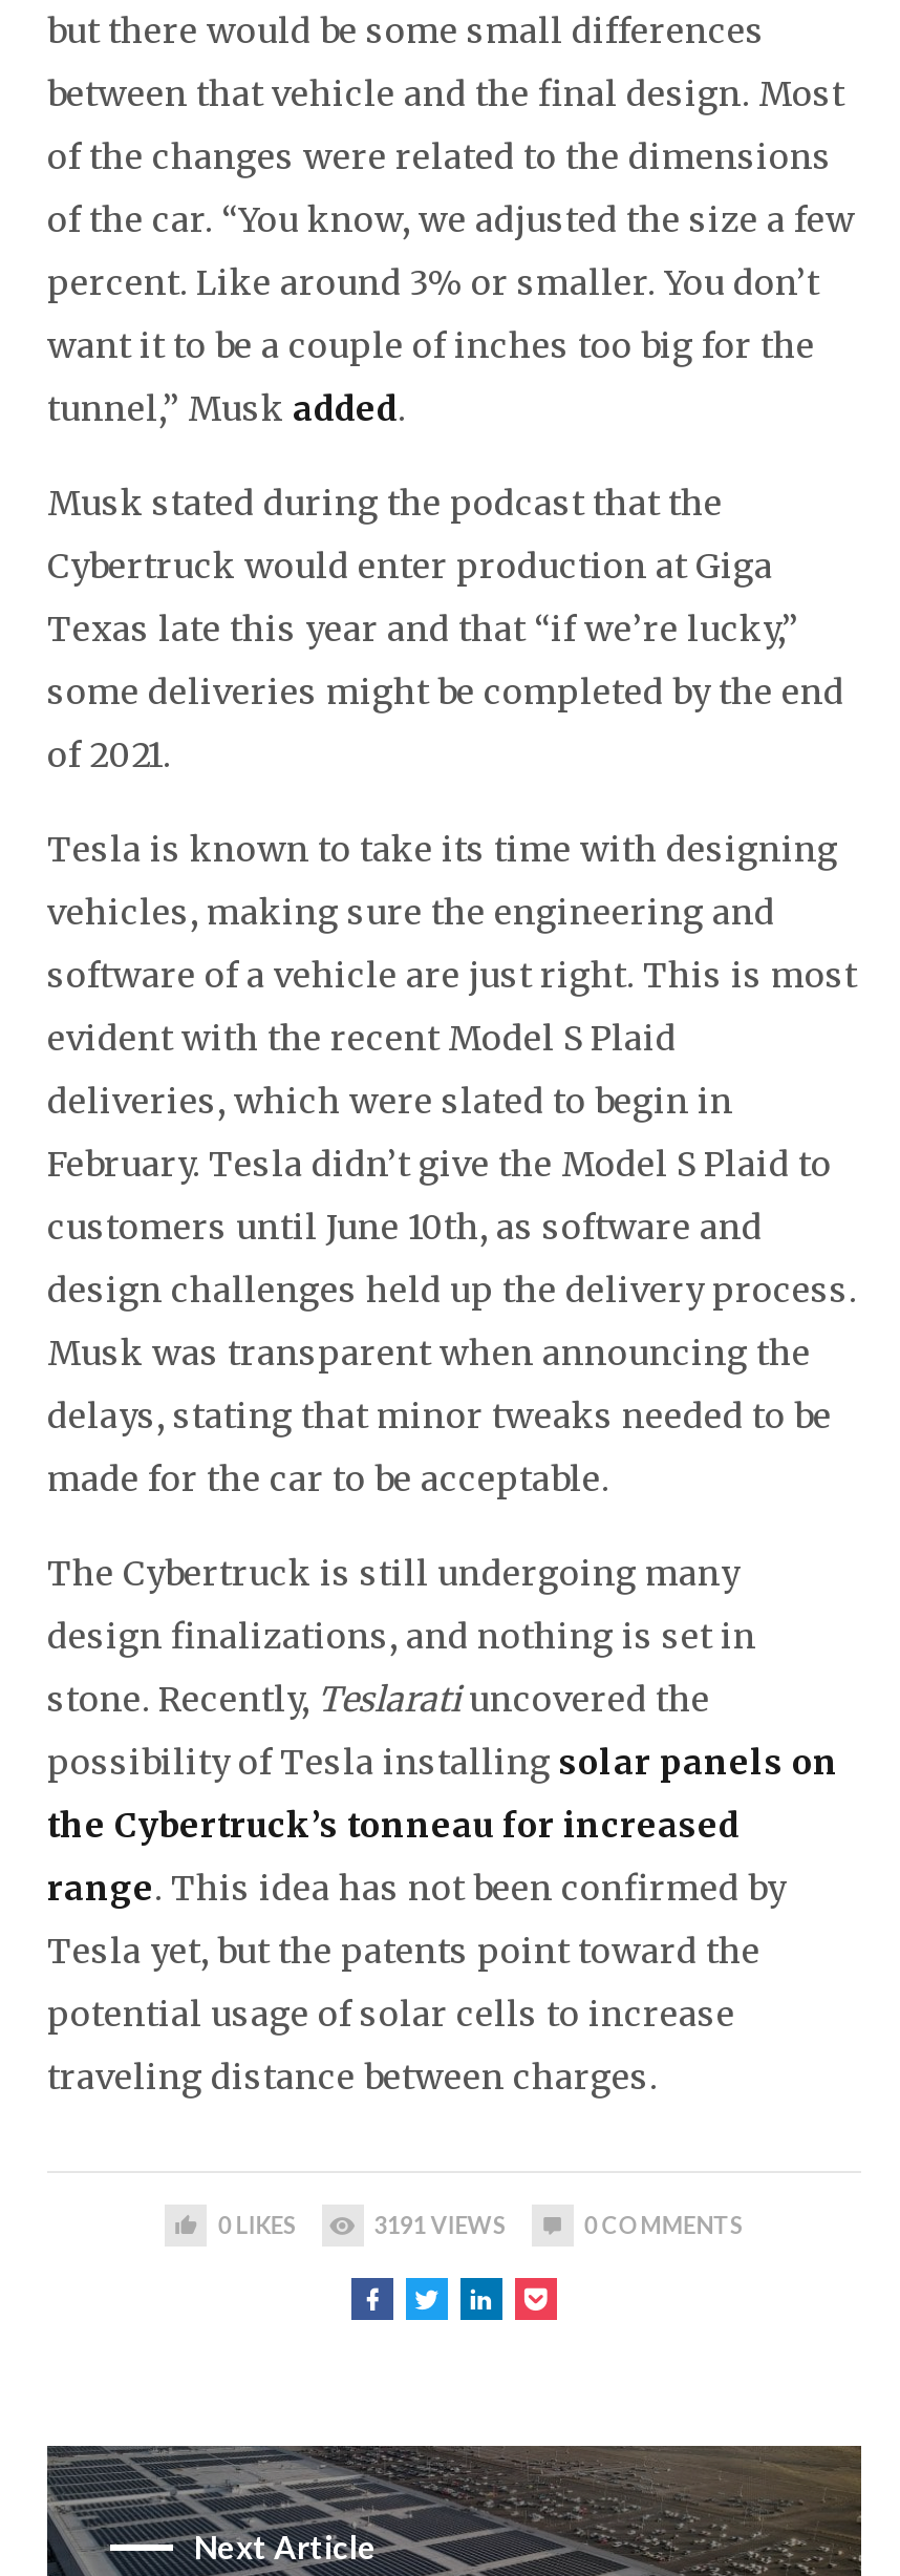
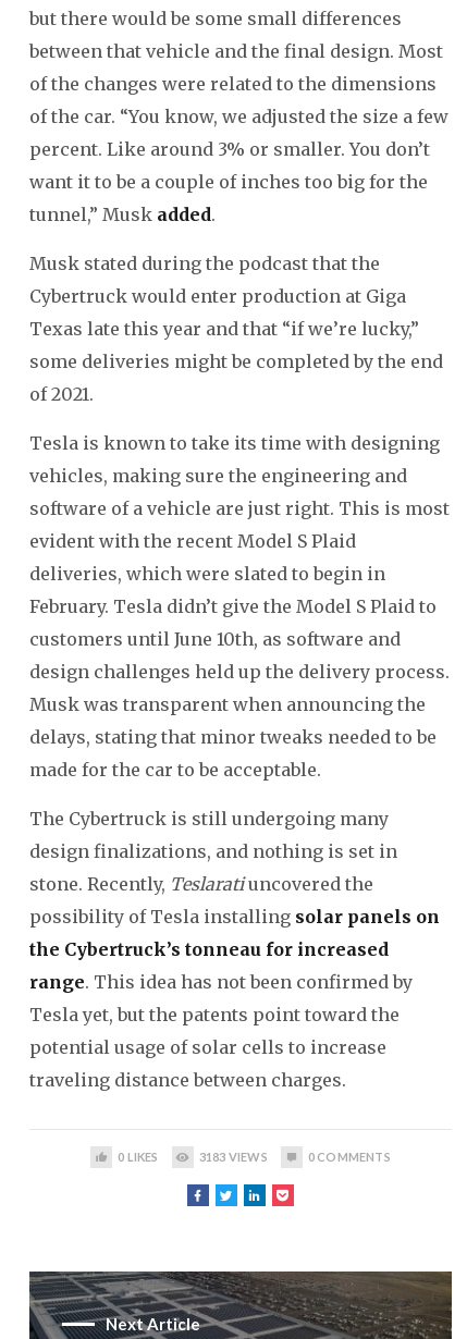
- 3191 VIEWS
+ 3183 VIEWS
